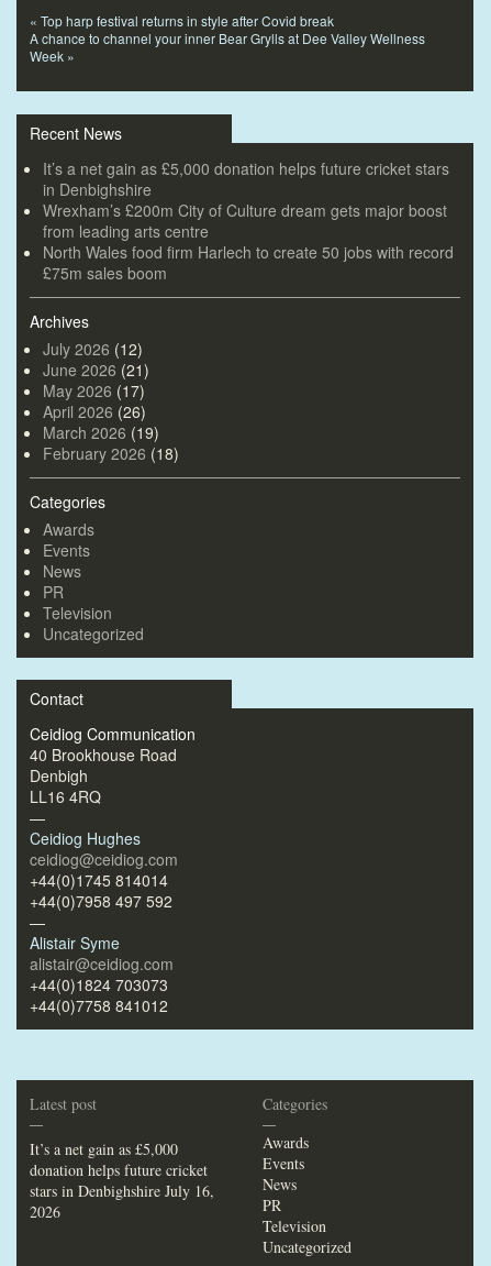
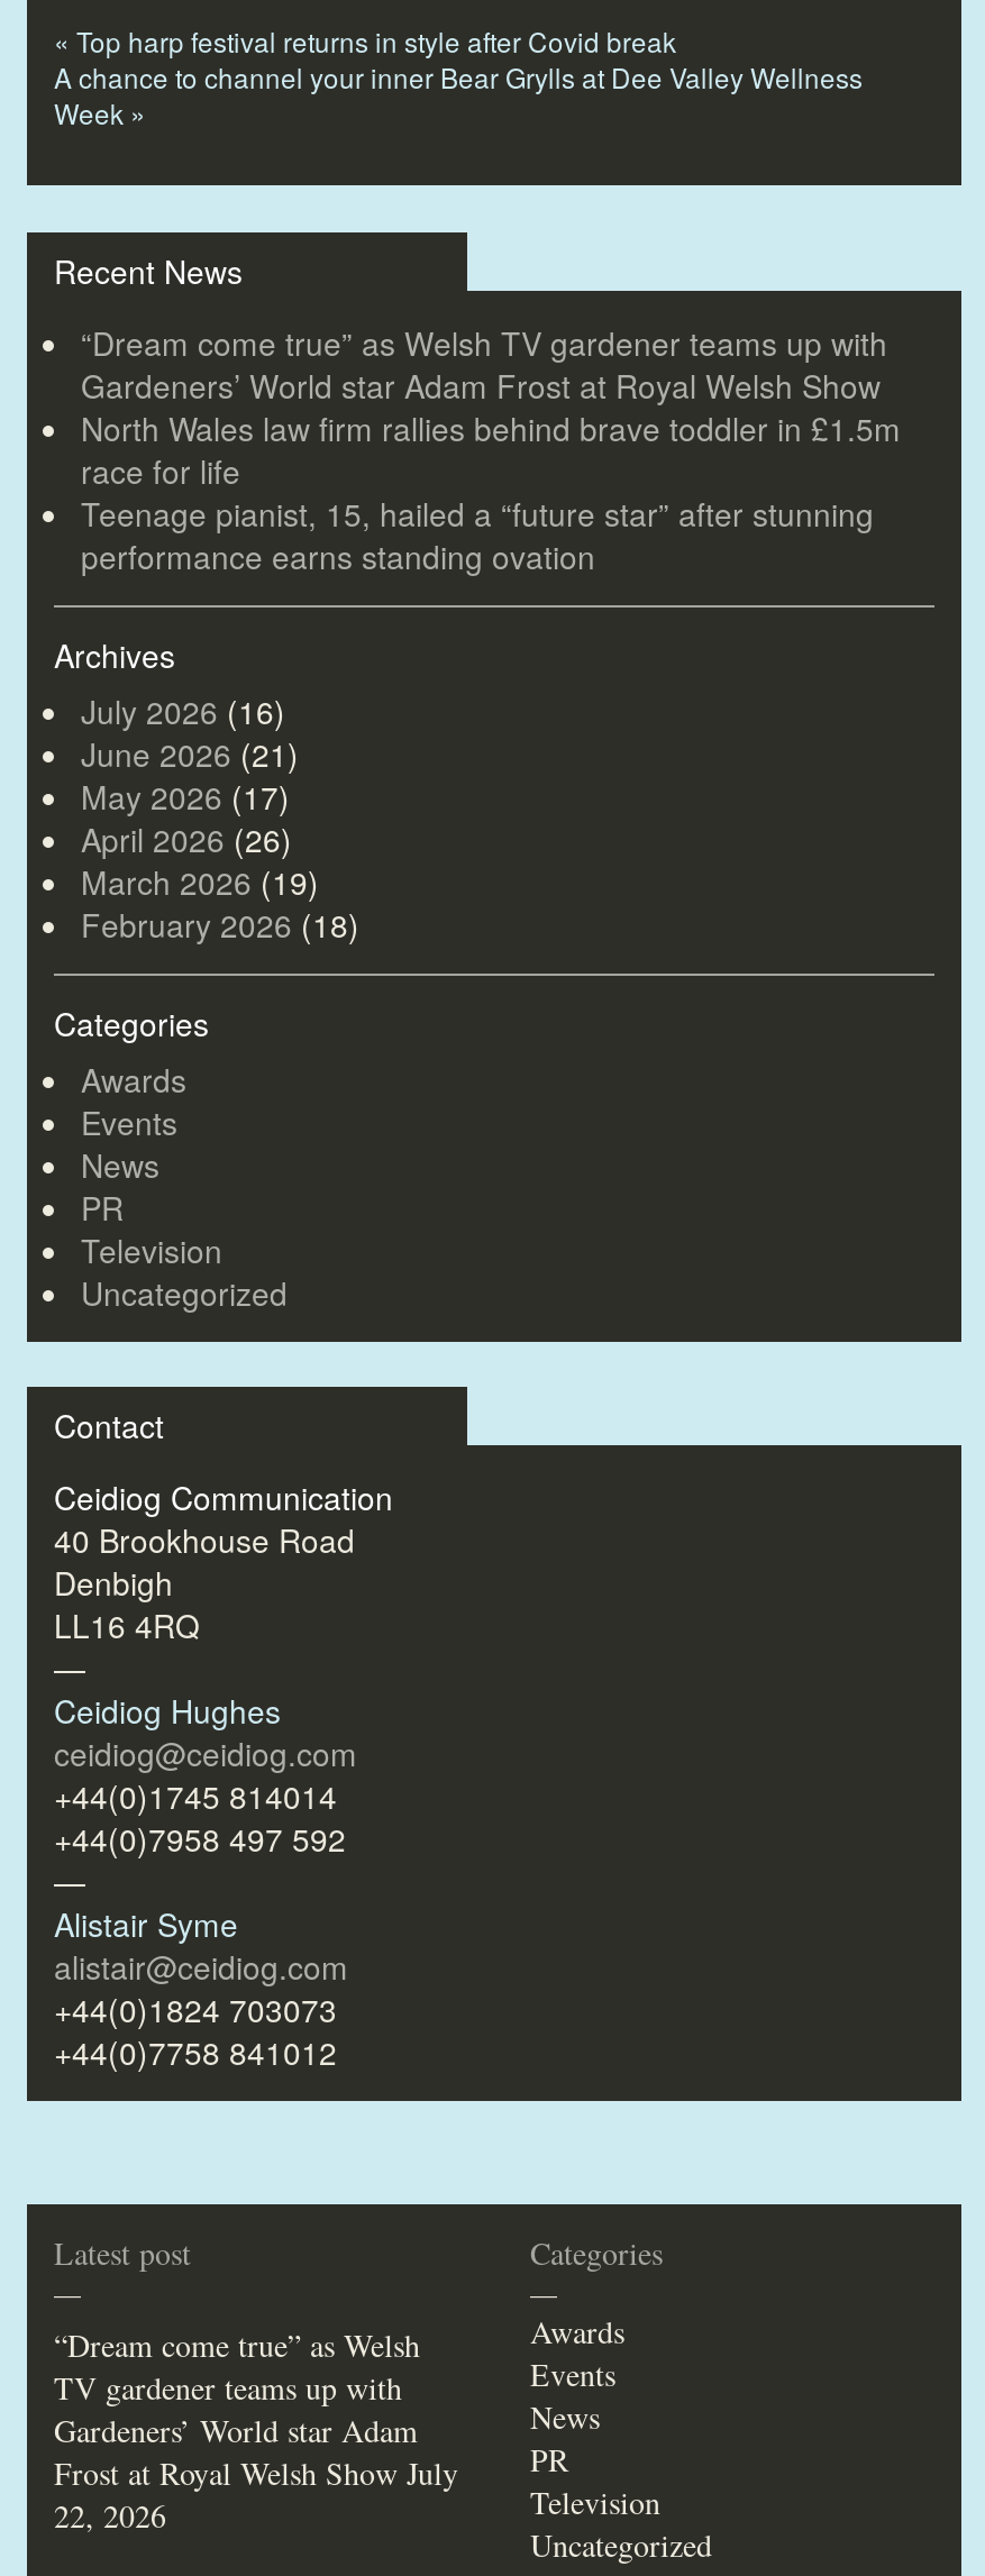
- It’s a net gain as £5,000 donation helps future cricket stars
- in Denbighshire
- Wrexham’s £200m City of Culture dream gets major boost
- from leading arts centre
- North Wales food firm Harlech to create 50 jobs with record
- £75m sales boom
+ “Dream come true” as Welsh TV gardener teams up with
+ Gardeners’ World star Adam Frost at Royal Welsh Show
+ North Wales law firm rallies behind brave toddler in £1.5m
+ race for life
+ Teenage pianist, 15, hailed a “future star” after stunning
+ performance earns standing ovation

- July 2026 (12)
+ July 2026 (16)

- It’s a net gain as £5,000
- donation helps future cricket
- stars in Denbighshire July 16,
- 2026
+ “Dream come true” as Welsh
+ TV gardener teams up with
+ Gardeners’ World star Adam
+ Frost at Royal Welsh Show July
+ 22, 2026
